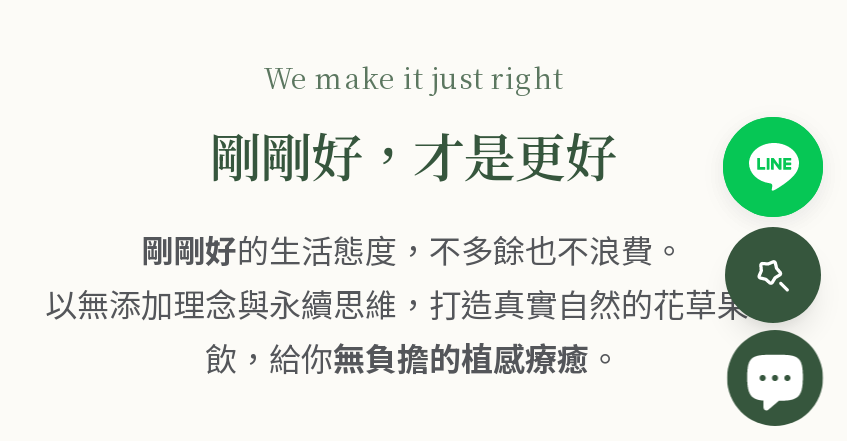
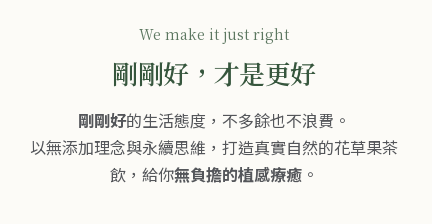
- [image]
